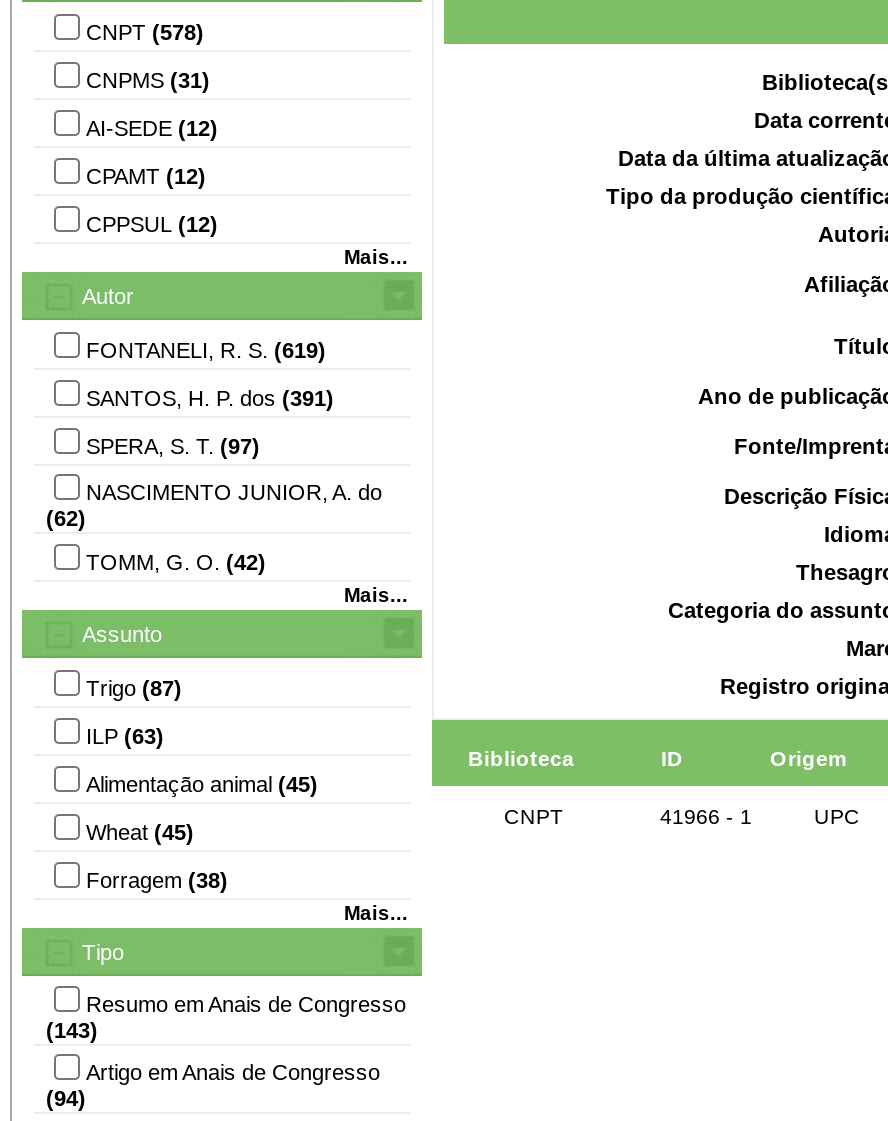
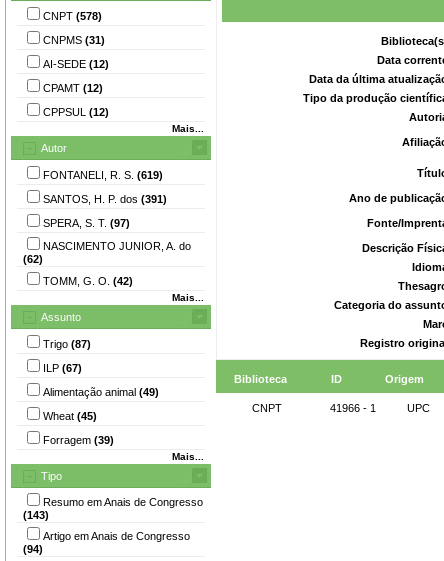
- ILP (63)
+ ILP (67)

- Alimentação animal (45)
+ Alimentação animal (49)

- Forragem (38)
+ Forragem (39)
